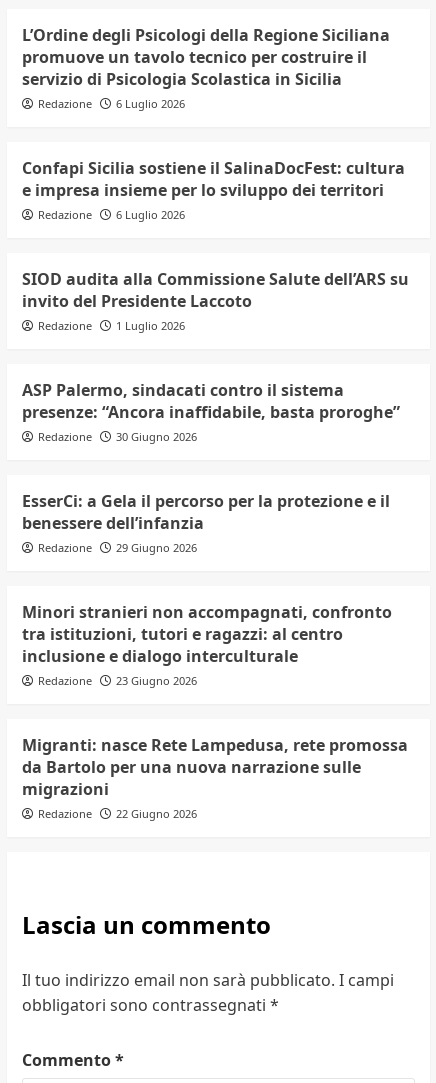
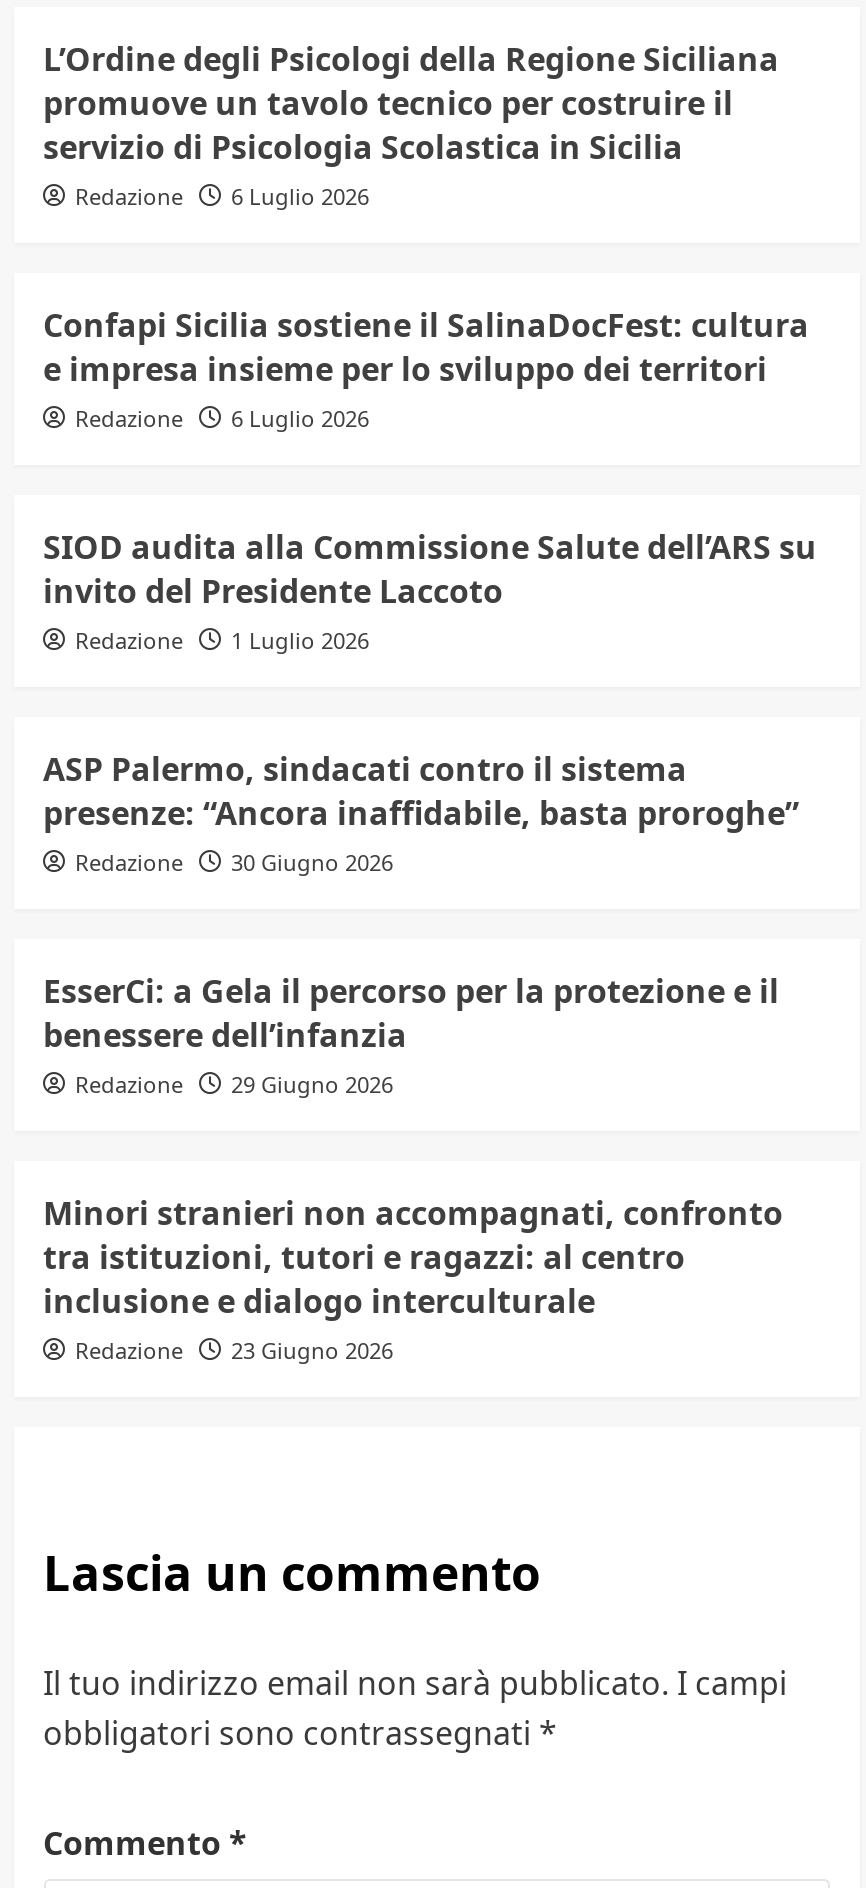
- Migranti: nasce Rete Lampedusa, rete promossa
- da Bartolo per una nuova narrazione sulle
- migrazioni
- Redazione
- 22 Giugno 2026
